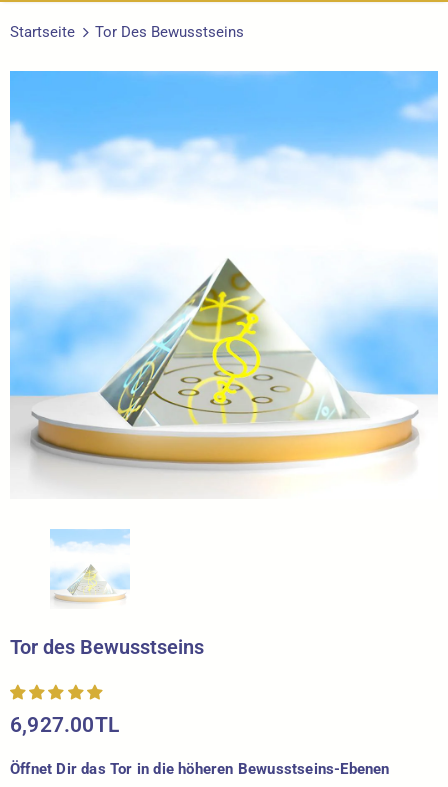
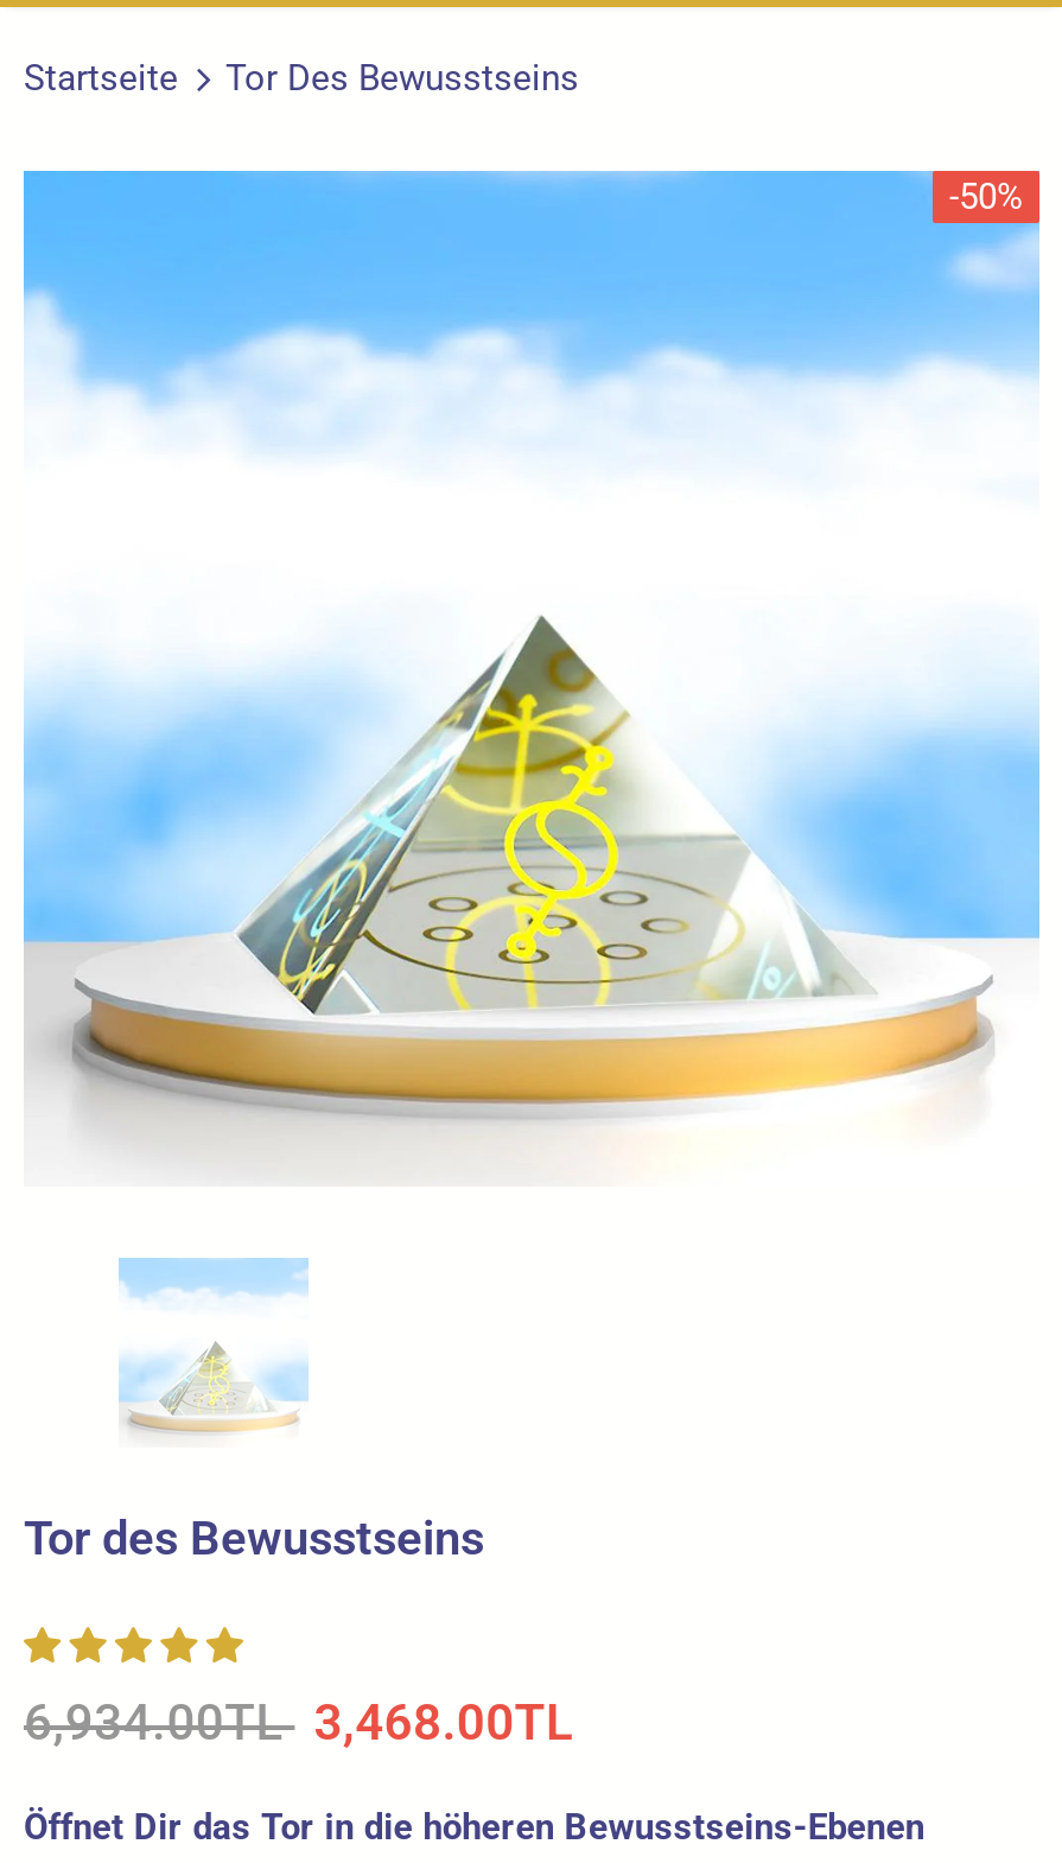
+ -50%

- 6,927.00TL
+ 6,934.00TL 3,468.00TL
